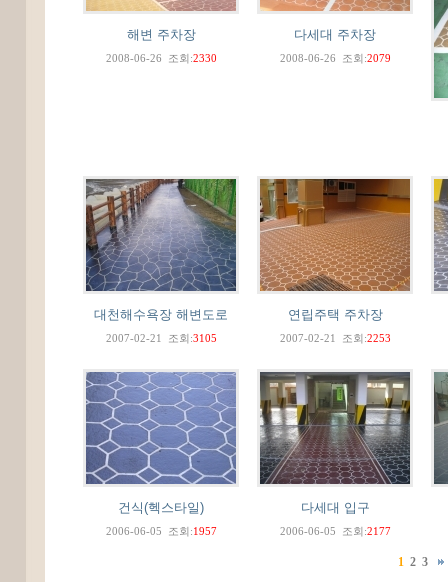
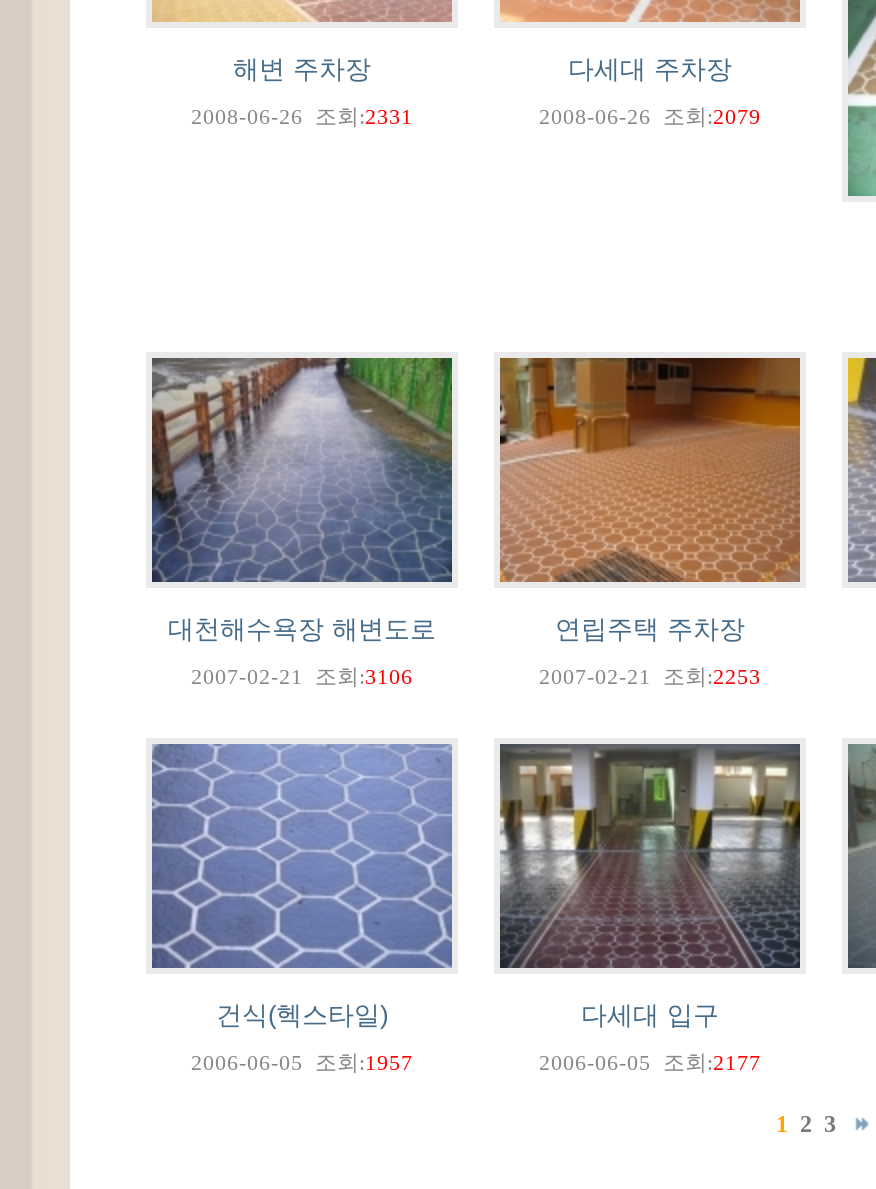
- 2008-06-26 조회: 2330
+ 2008-06-26 조회: 2331

- 2007-02-21 조회: 3105
+ 2007-02-21 조회: 3106
